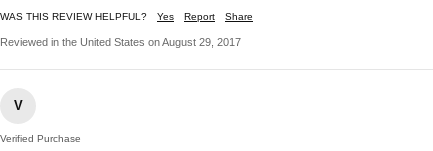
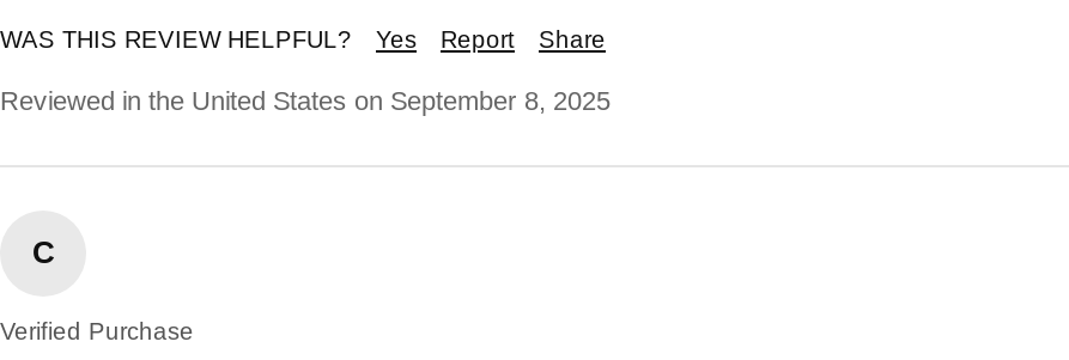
- Reviewed in the United States on August 29, 2017
+ Reviewed in the United States on September 8, 2025

- V
+ C
